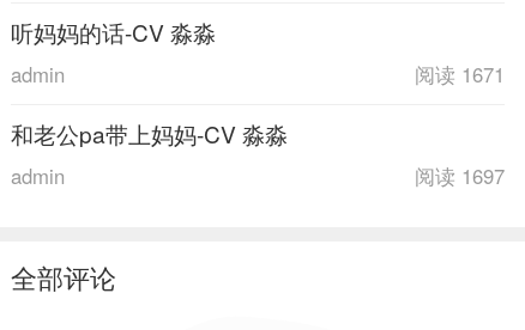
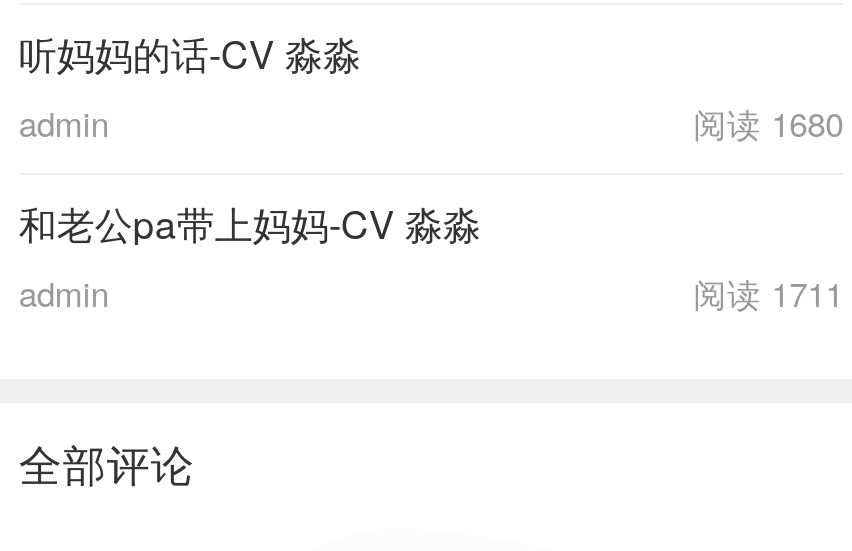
- 阅读 1671
+ 阅读 1680

- 阅读 1697
+ 阅读 1711
